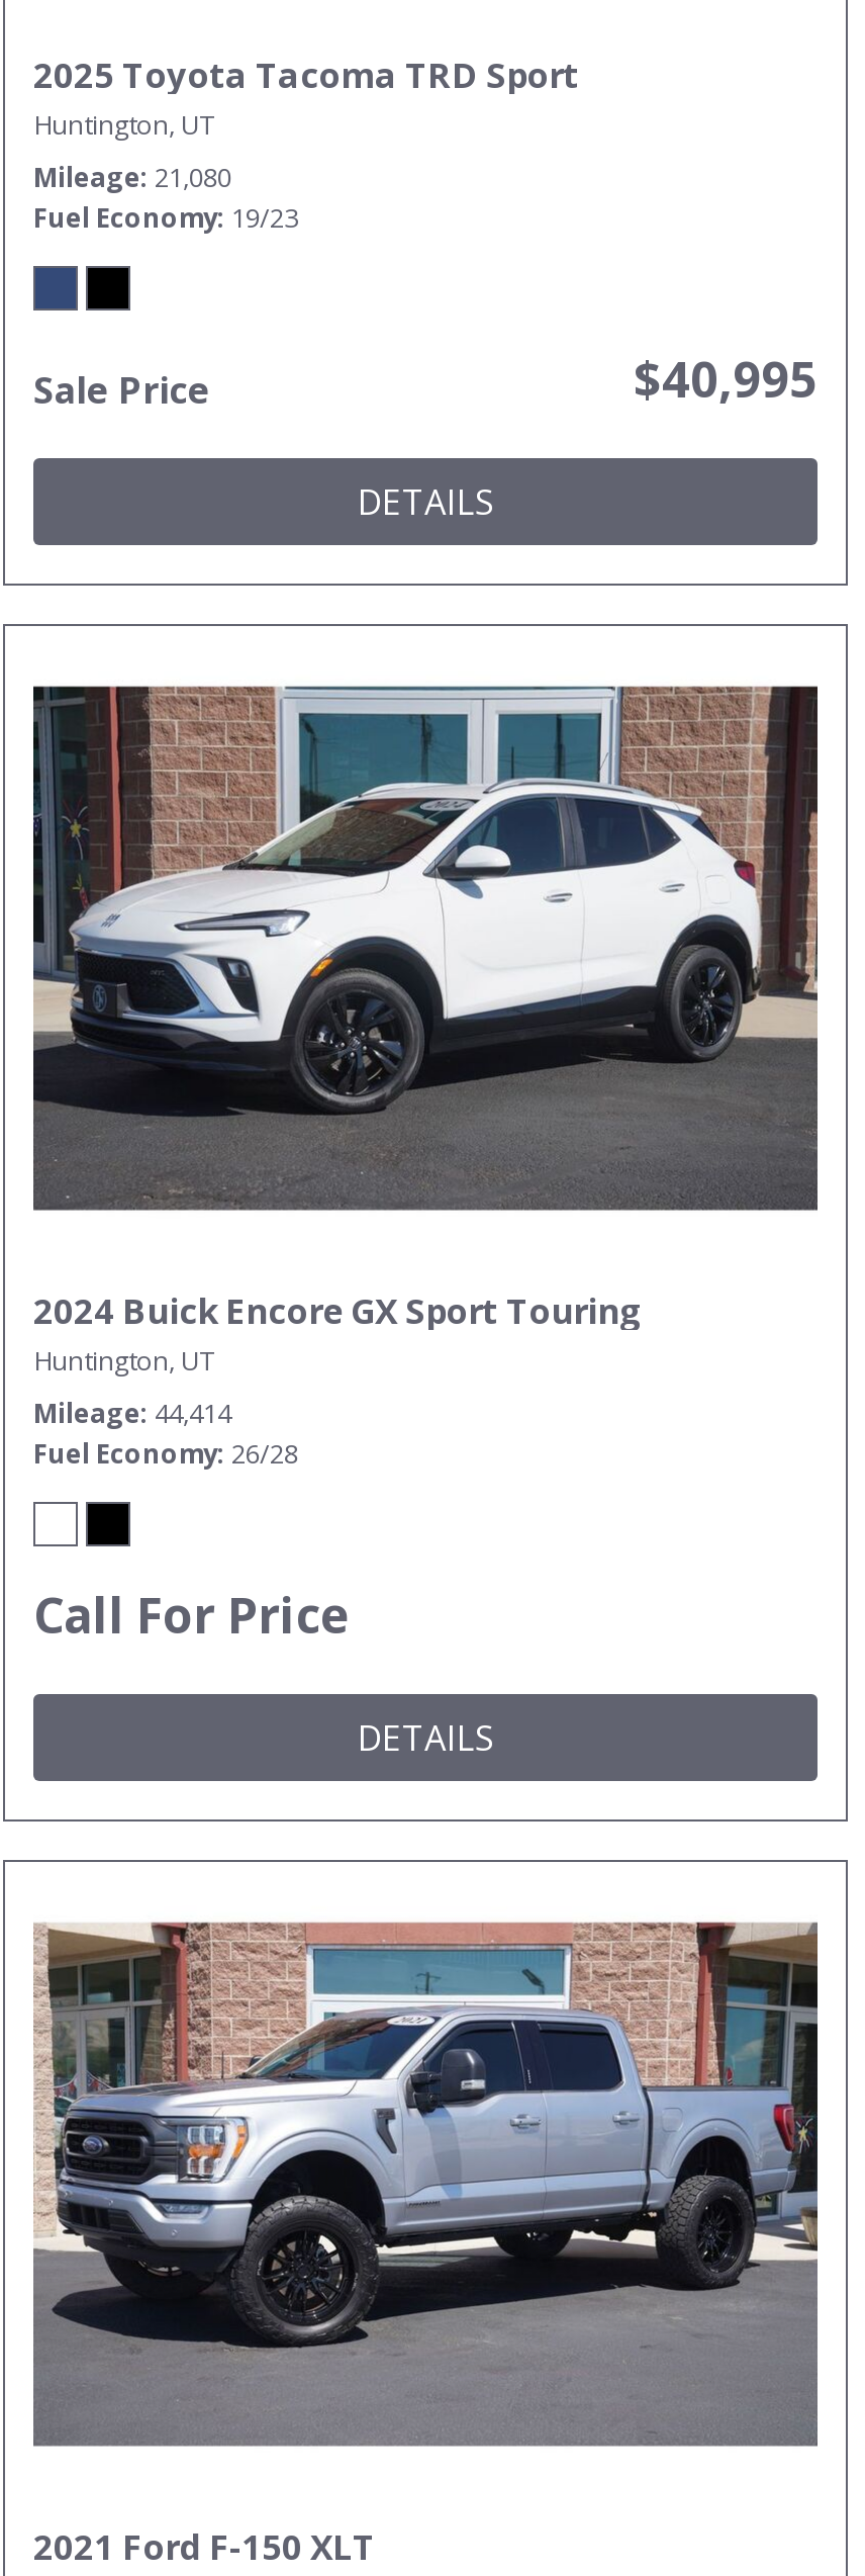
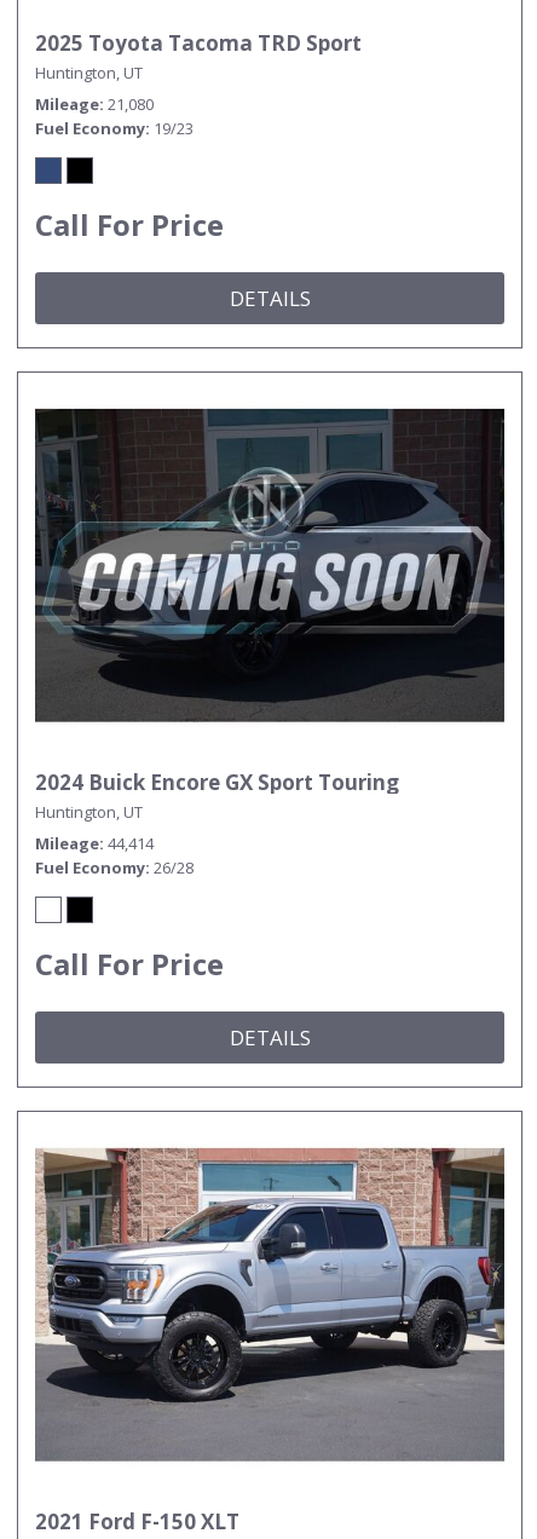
- Sale Price
- $40,995
+ Call For Price

- [image]
+ [image]
